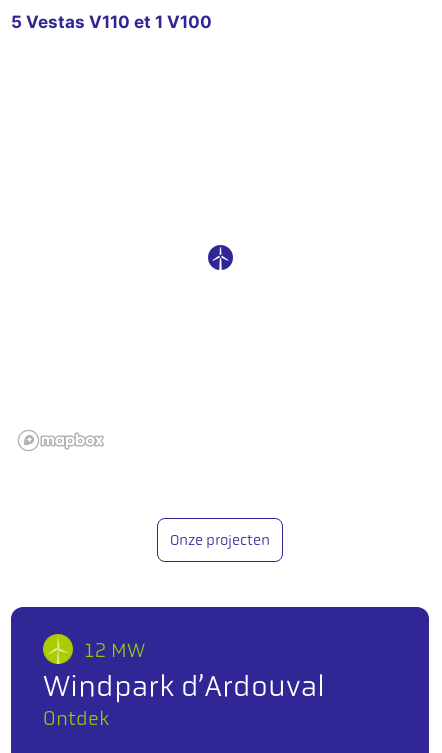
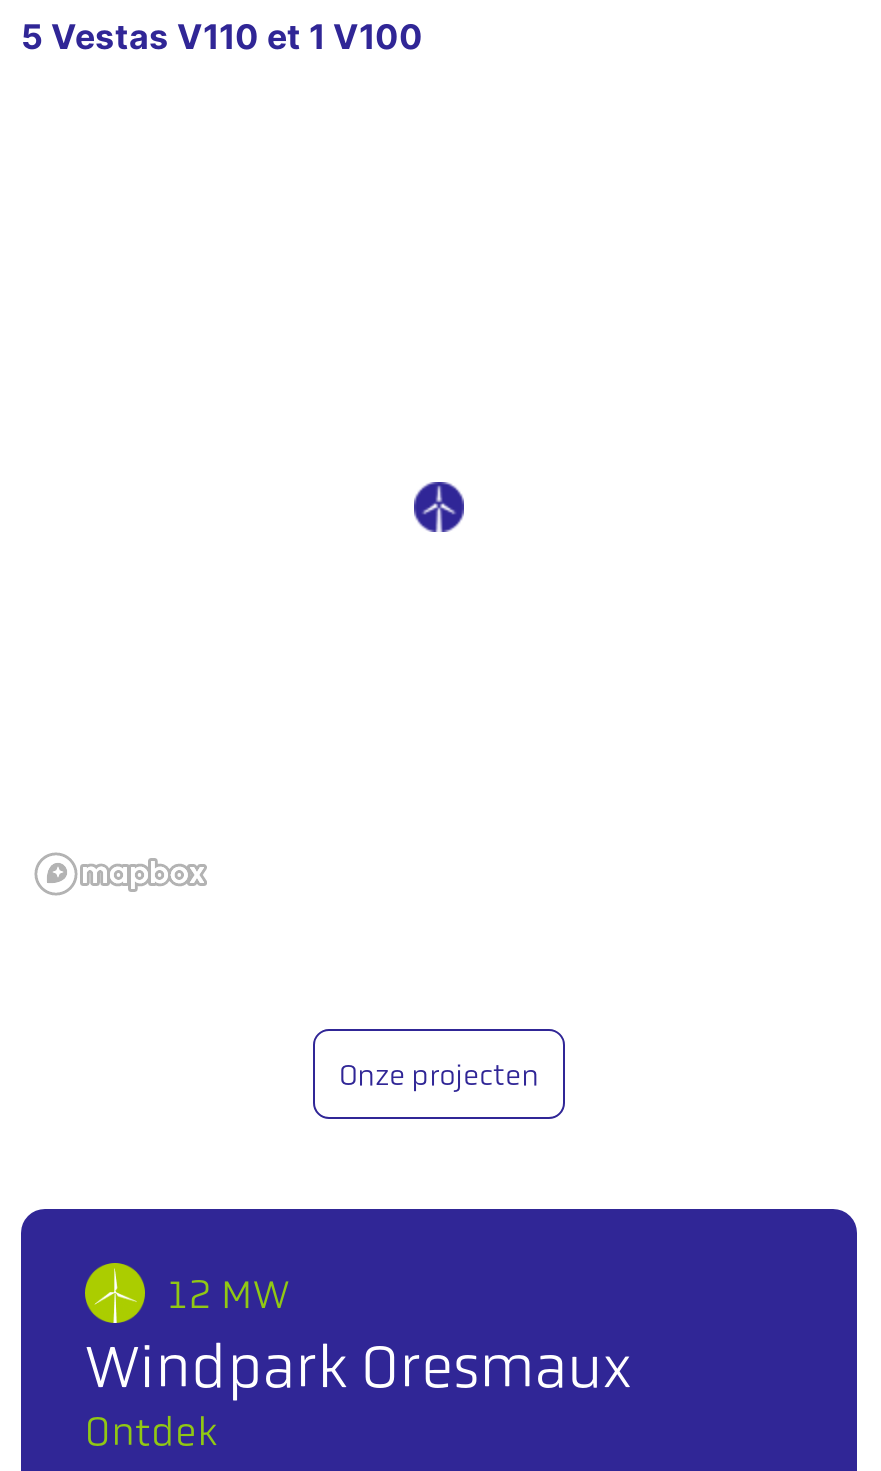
- Windpark d’Ardouval
+ Windpark Oresmaux
